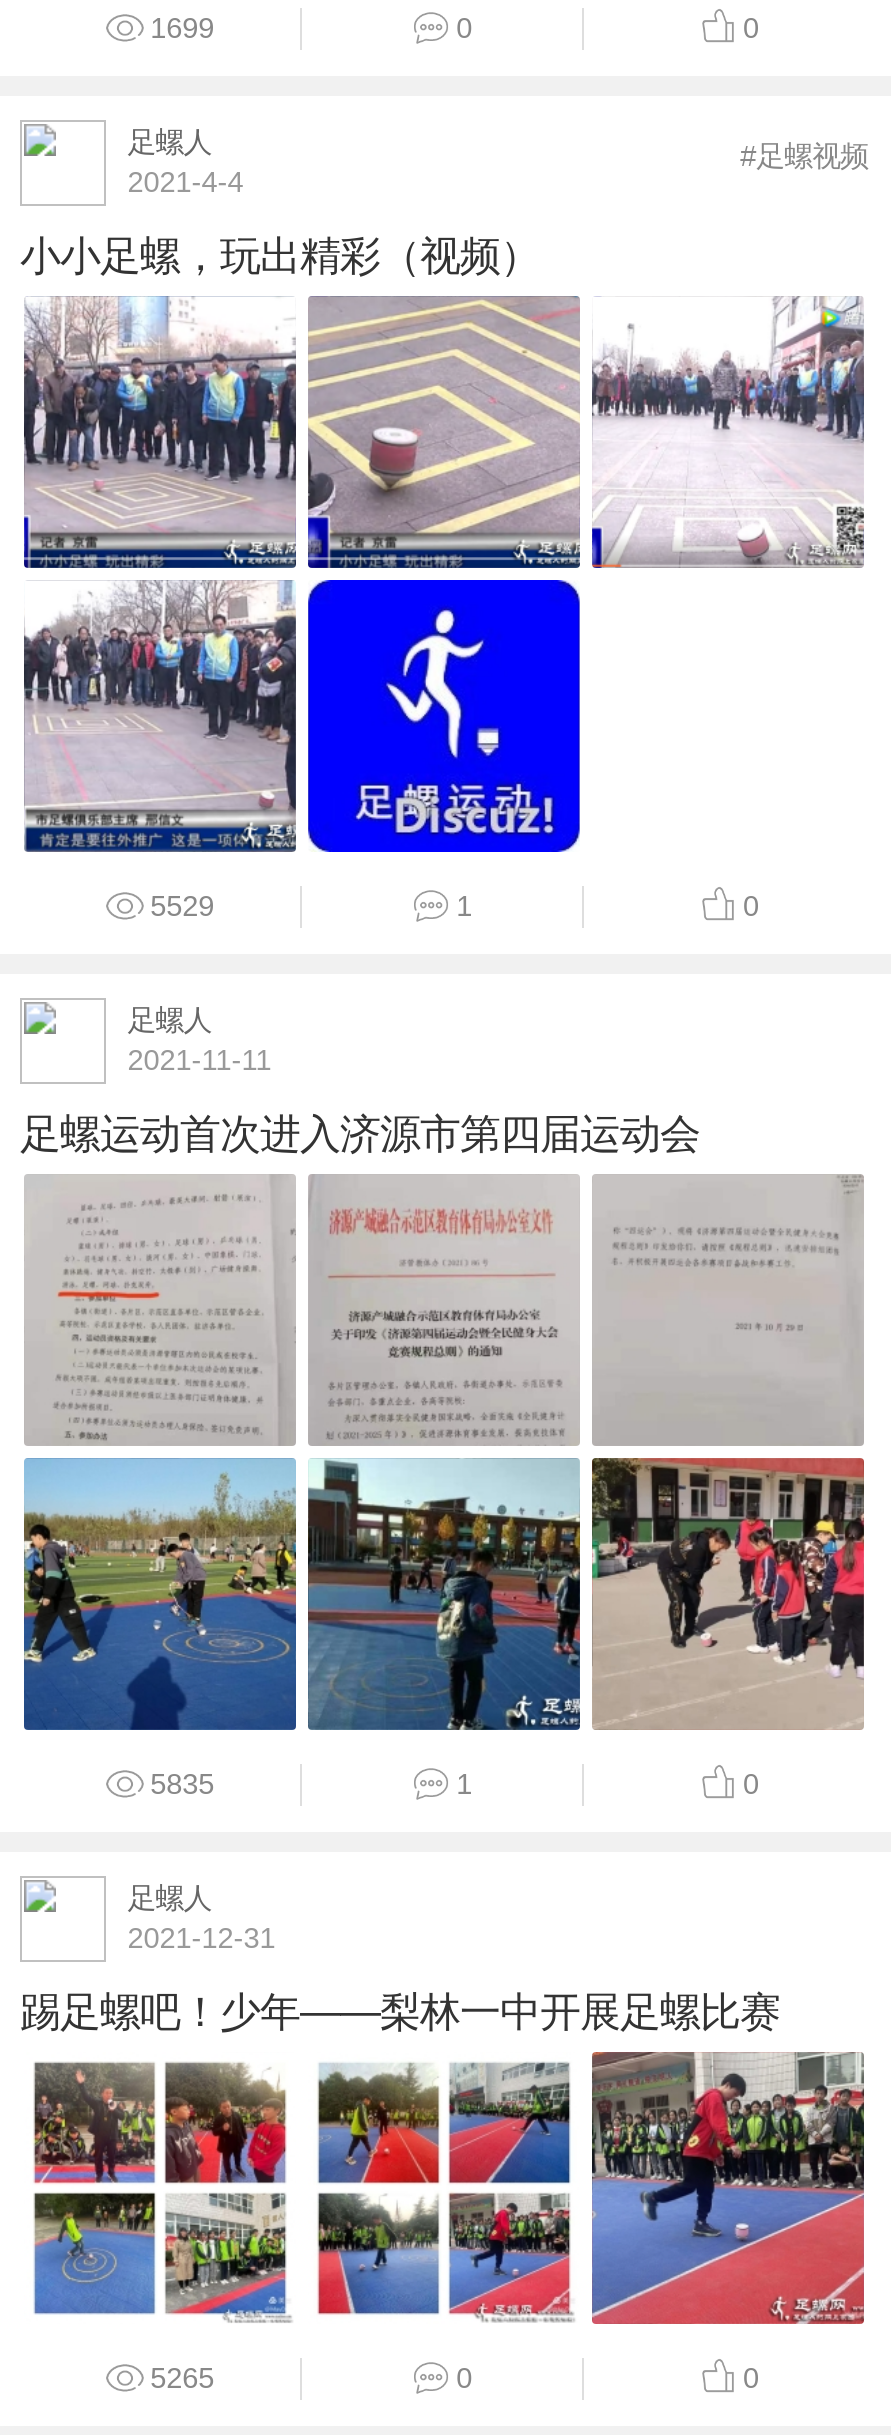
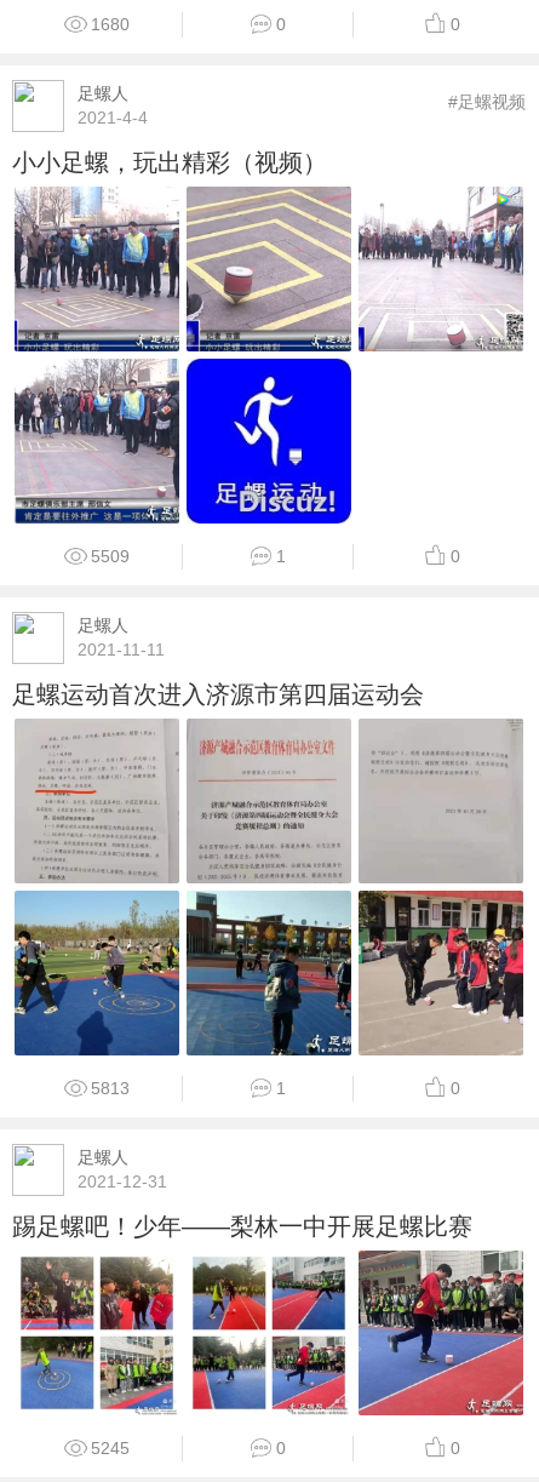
- 1699
+ 1680

- 5529
+ 5509

- 5835
+ 5813

- 5265
+ 5245
